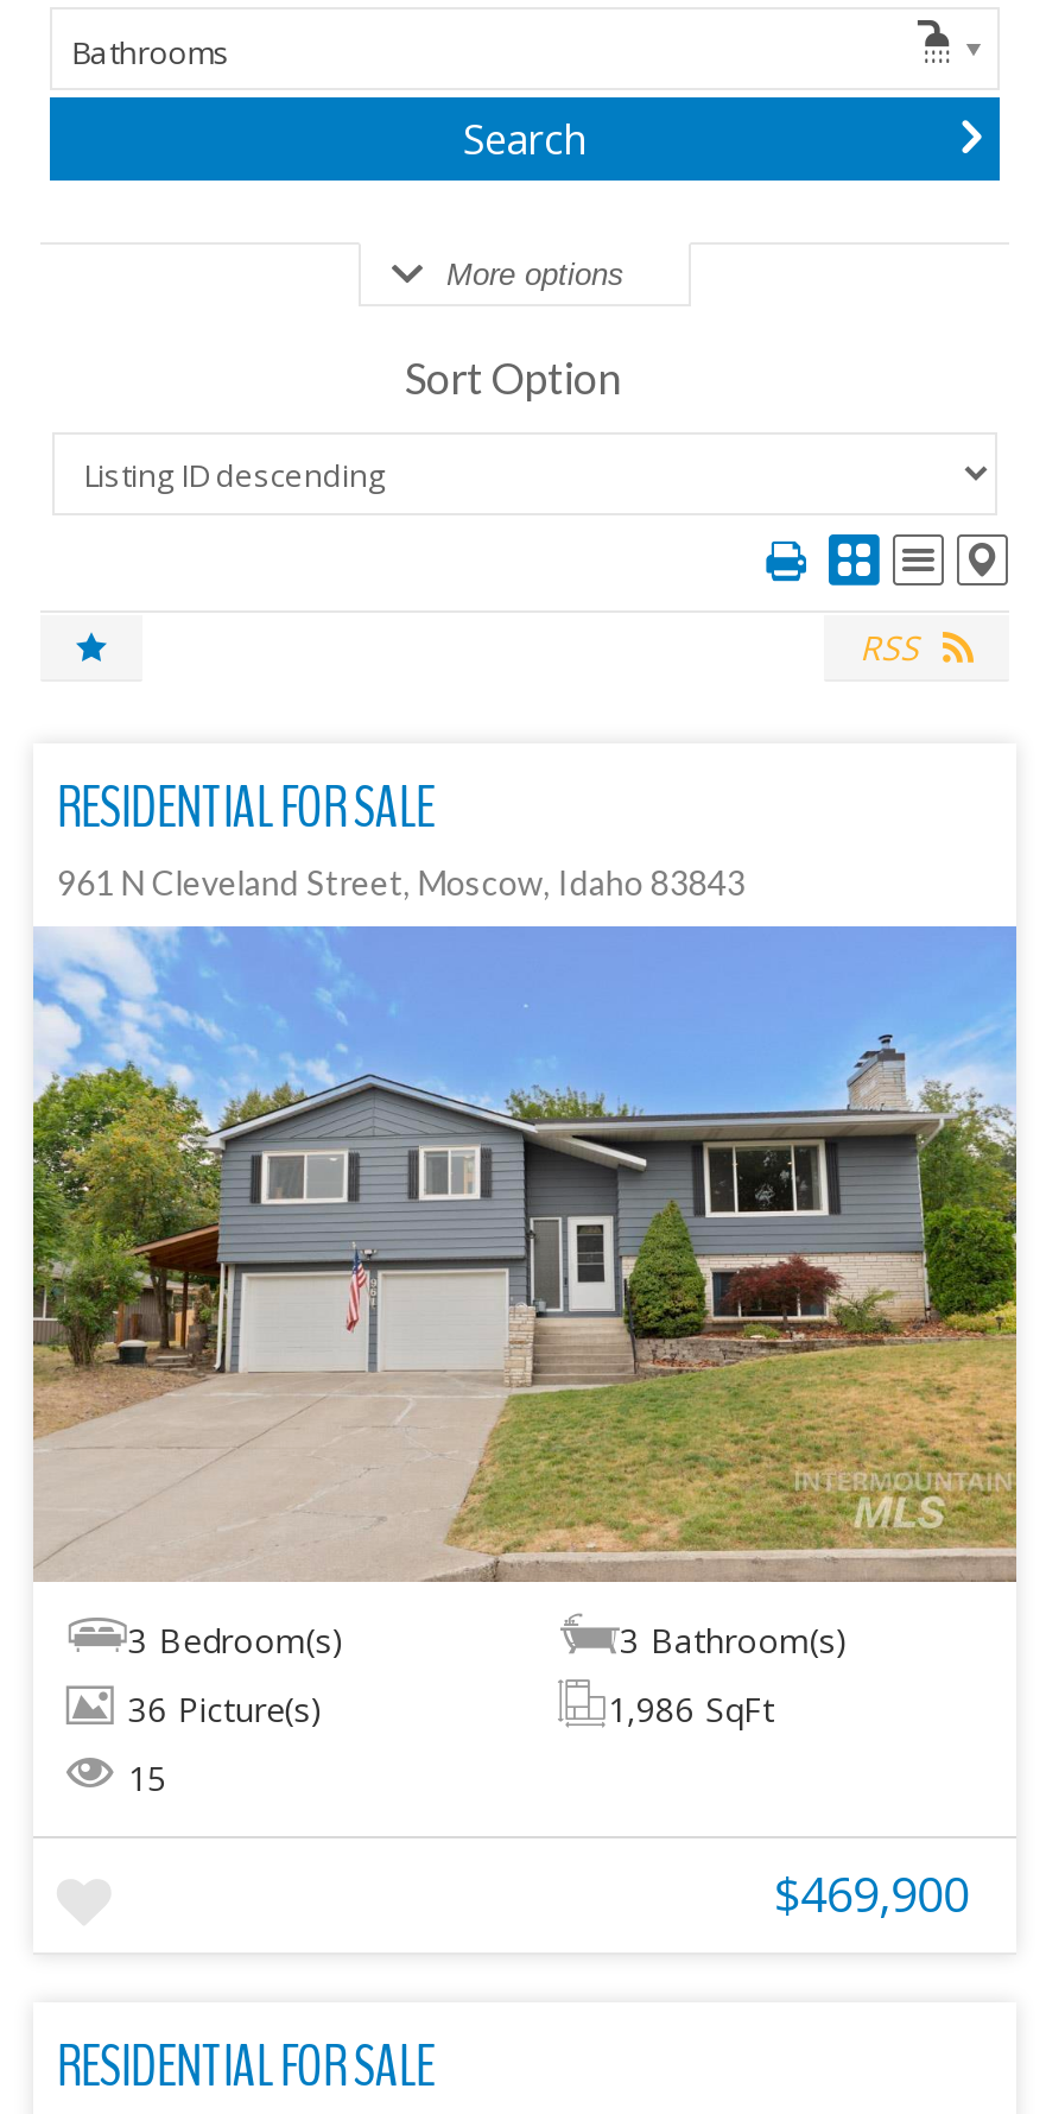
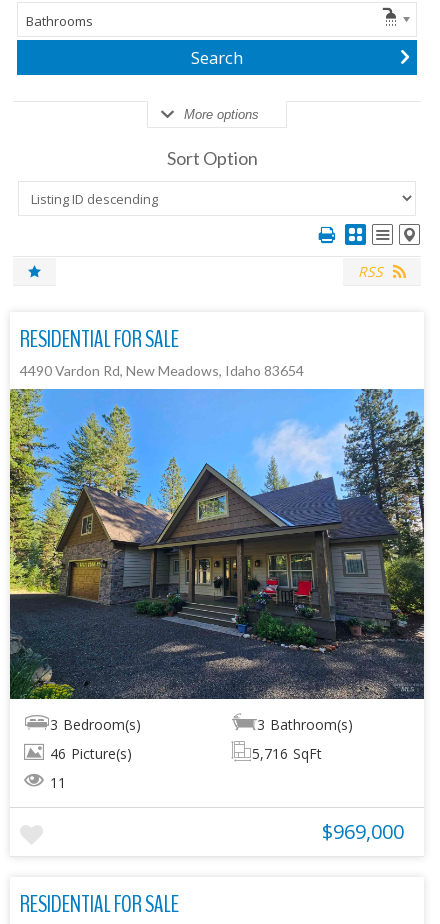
- 961 N Cleveland Street, Moscow, Idaho 83843
+ 4490 Vardon Rd, New Meadows, Idaho 83654

- [image]
+ [image]

- 36 Picture(s)
+ 46 Picture(s)

- 1,986 SqFt
+ 5,716 SqFt

- 15
+ 11

- $469,900
+ $969,000
